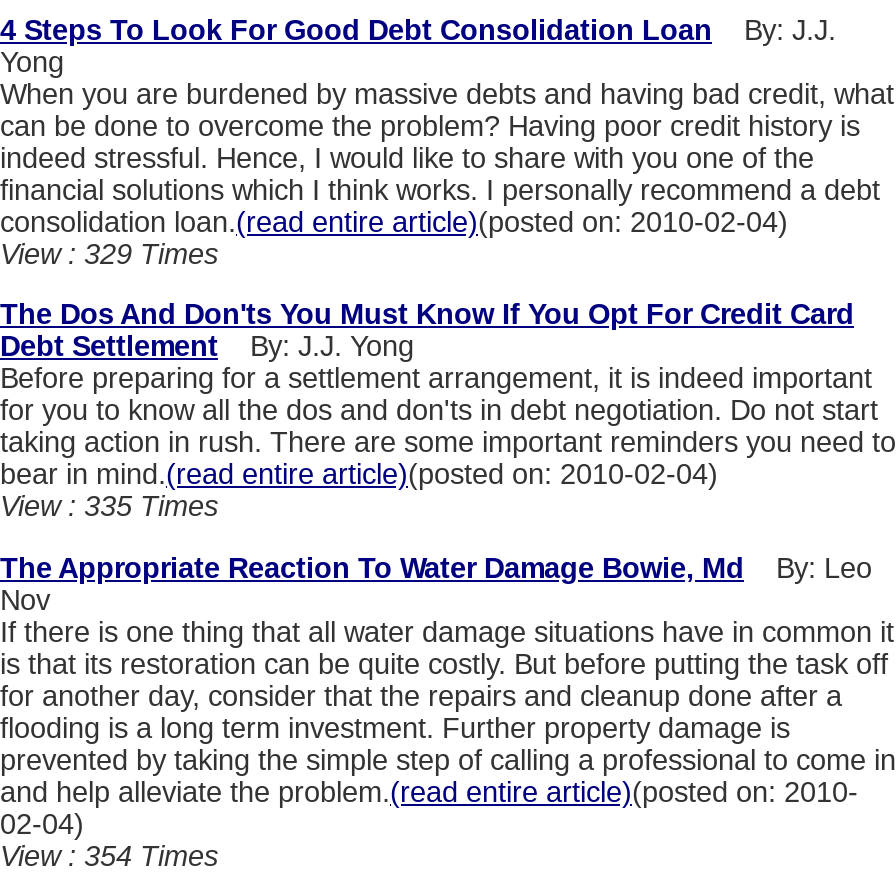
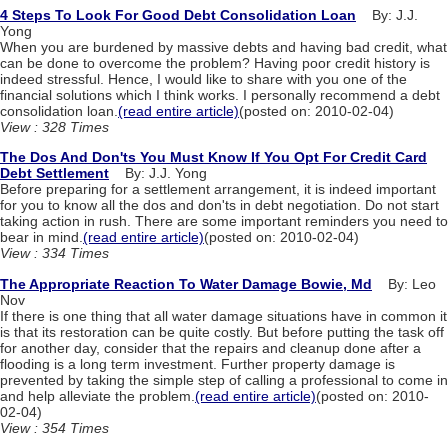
- View : 329 Times
+ View : 328 Times

- View : 335 Times
+ View : 334 Times
